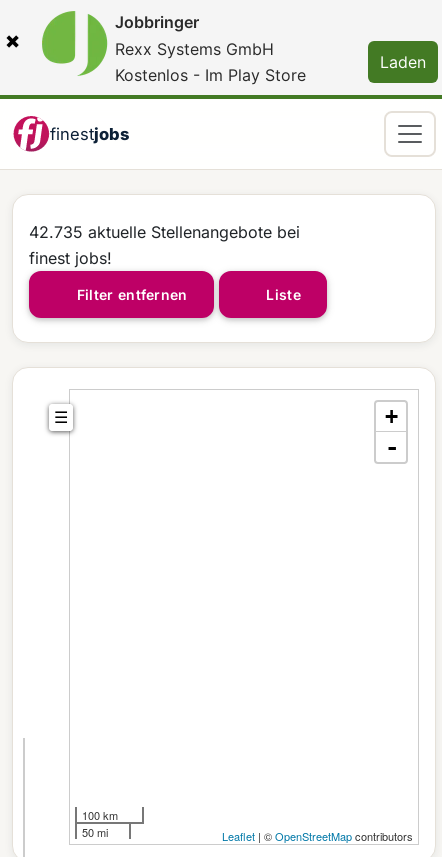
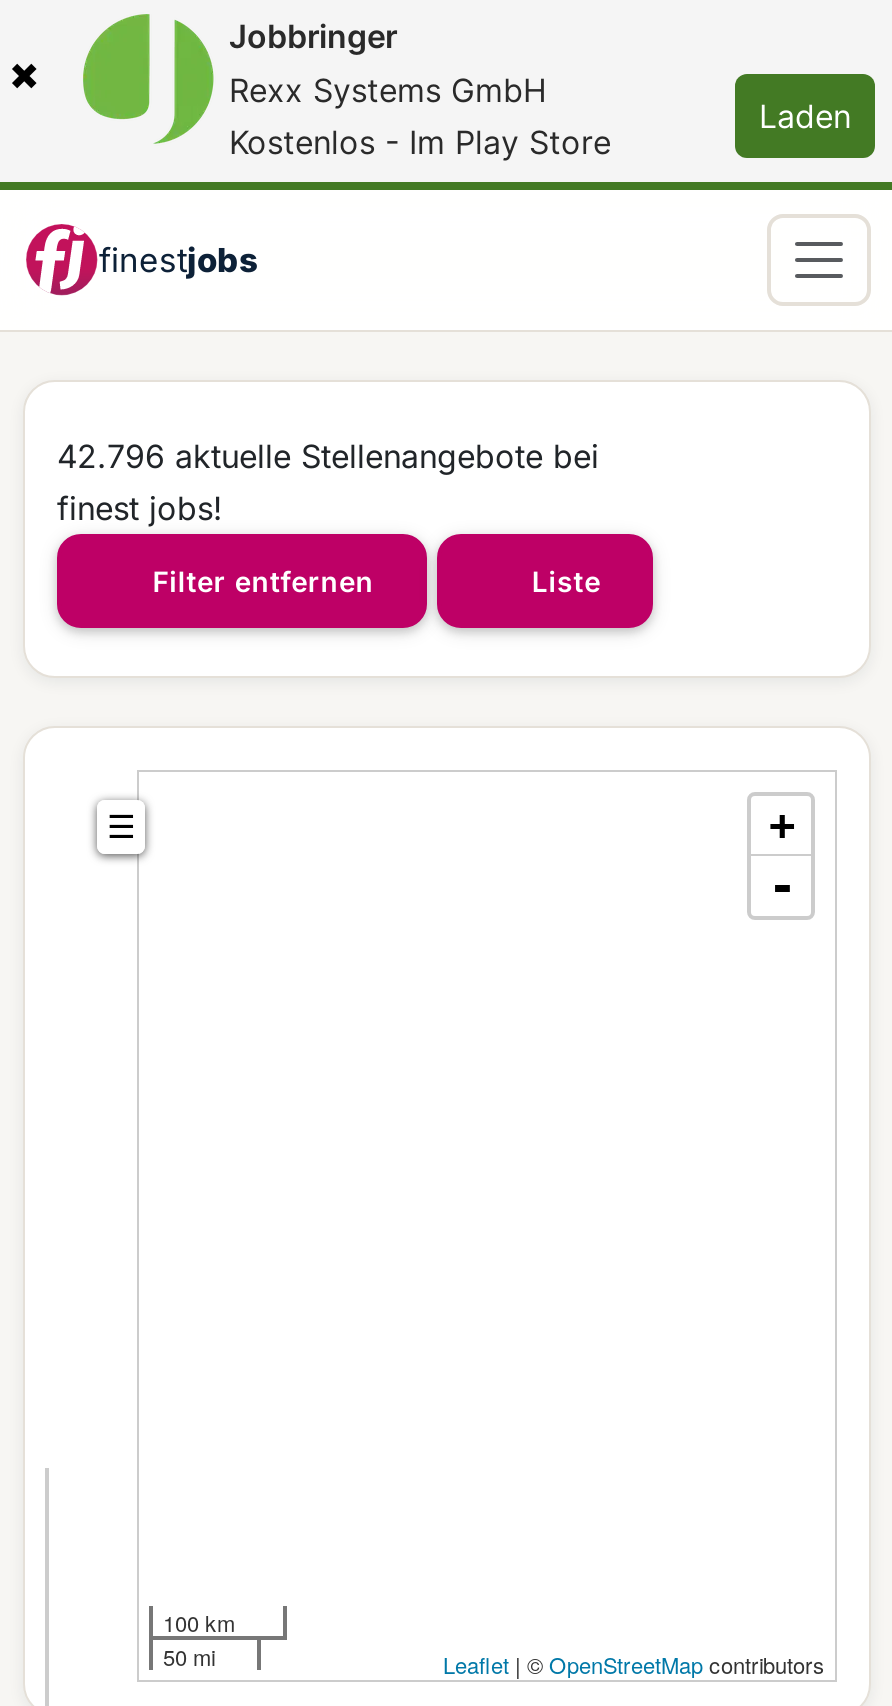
- 42.735 aktuelle Stellenangebote bei
+ 42.796 aktuelle Stellenangebote bei
